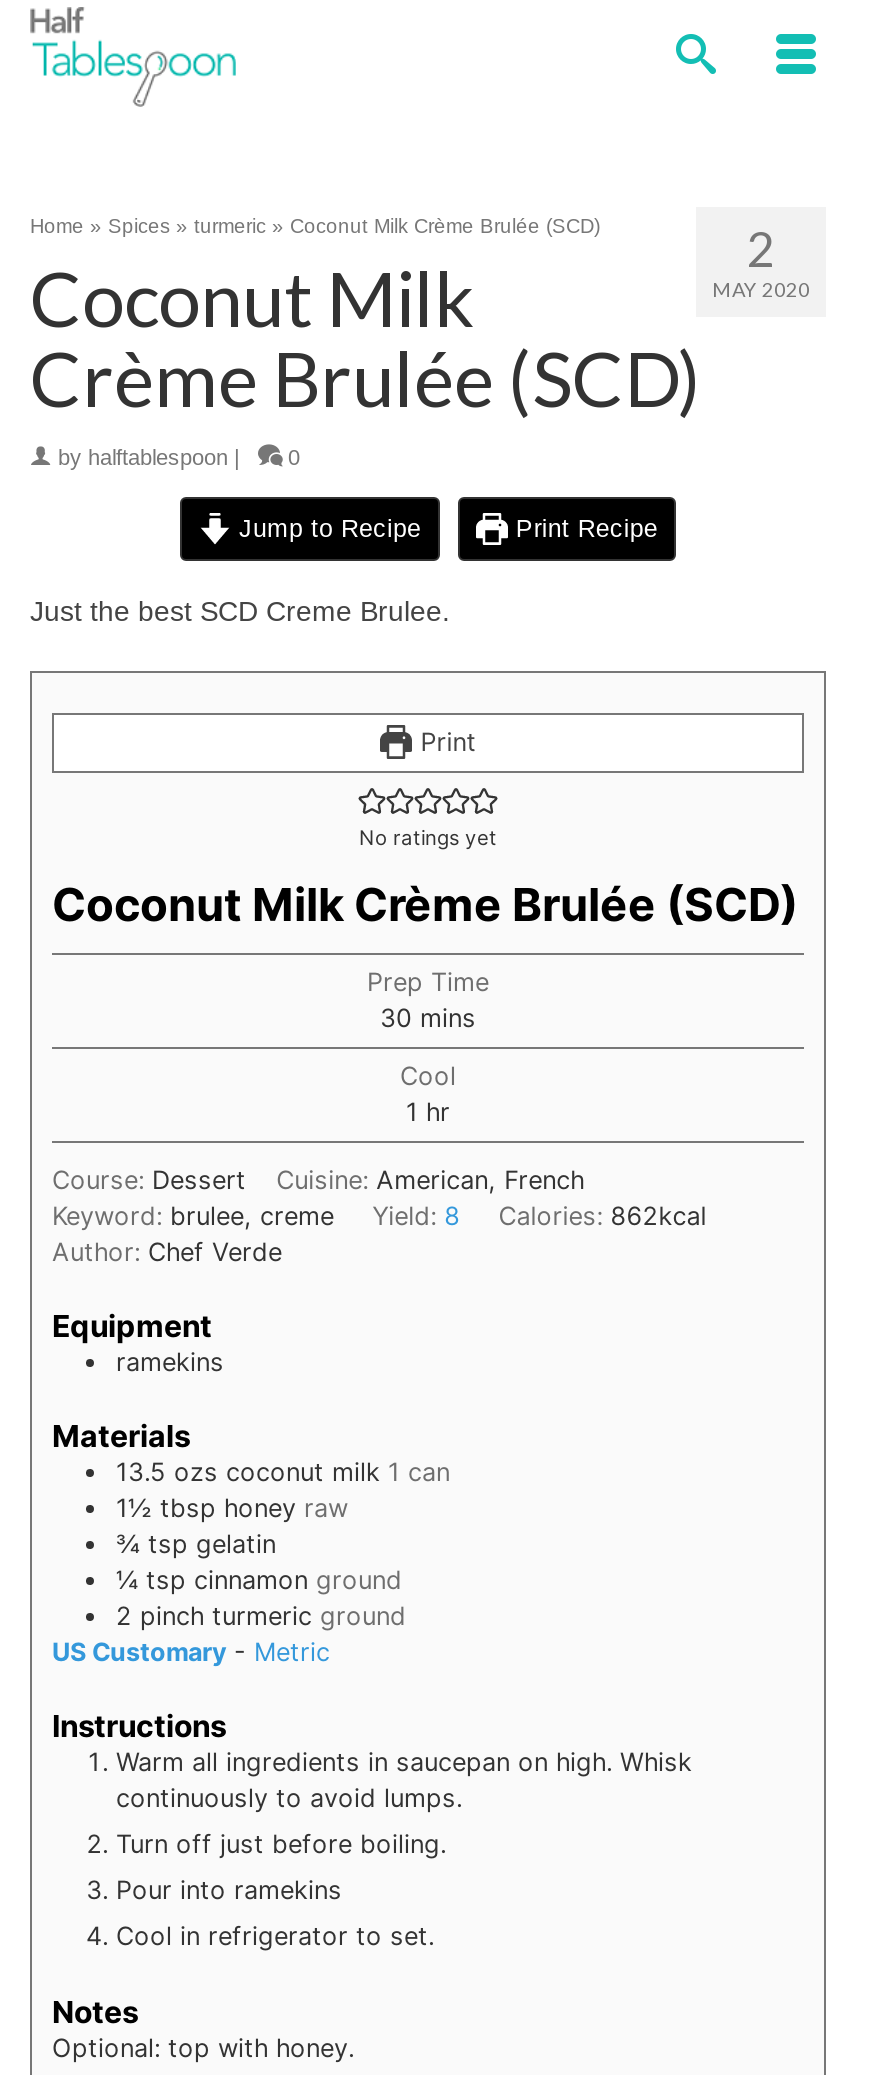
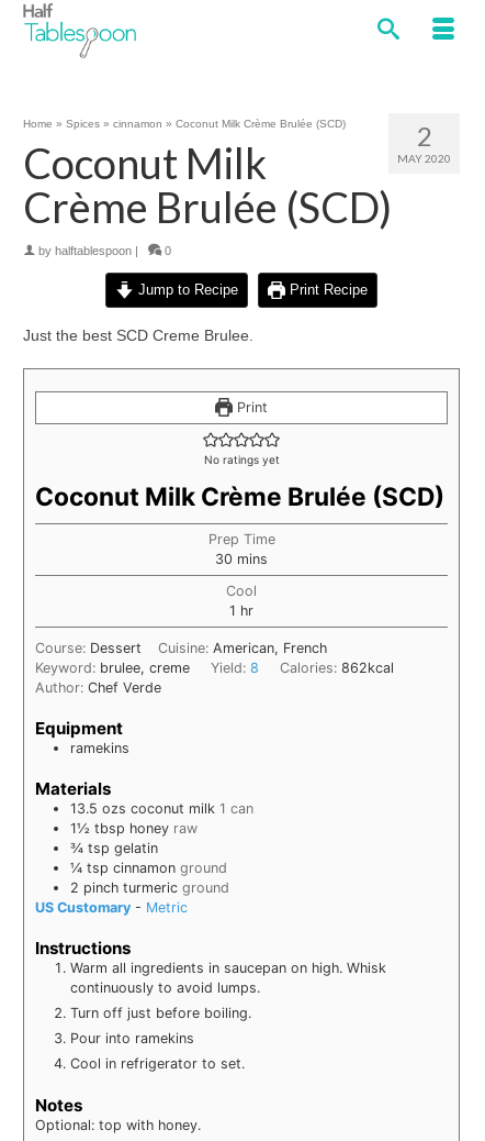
- Home » Spices » turmeric » Coconut Milk Crème Brulée (SCD)
+ Home » Spices » cinnamon » Coconut Milk Crème Brulée (SCD)
